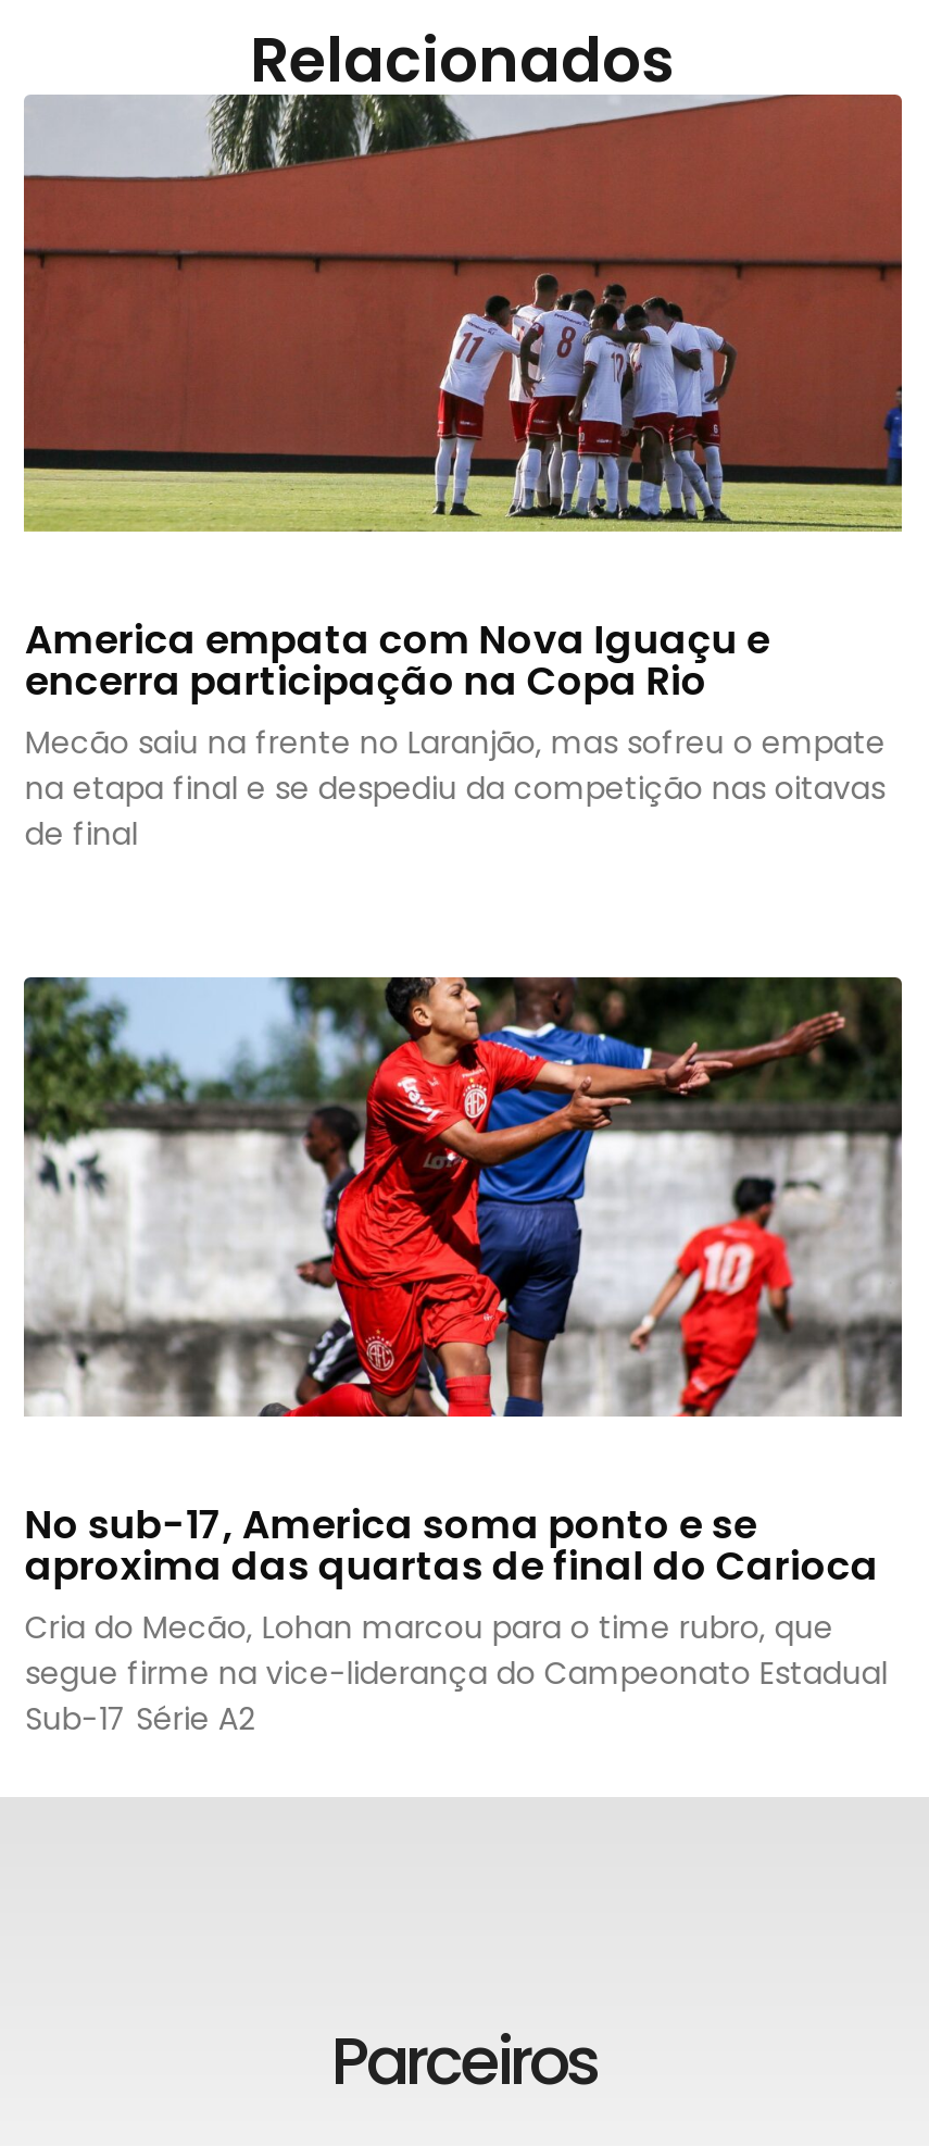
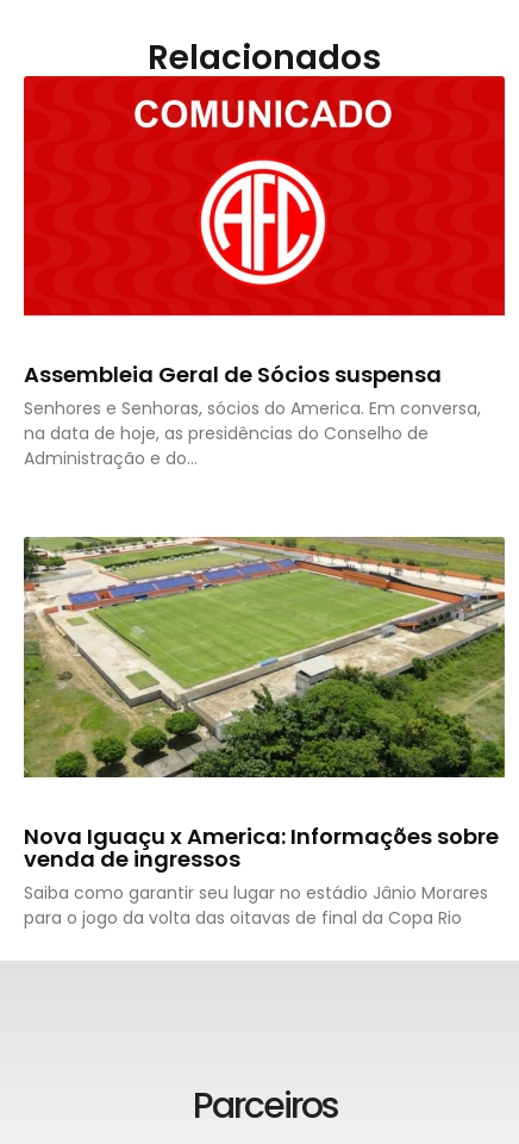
- [image]
- America empata com Nova Iguaçu e
- encerra participação na Copa Rio
- Mecão saiu na frente no Laranjão, mas sofreu o empate
- na etapa final e se despediu da competição nas oitavas
- de final
+ [image]
+ Assembleia Geral de Sócios suspensa
+ Senhores e Senhoras, sócios do America. Em conversa,
+ na data de hoje, as presidências do Conselho de
+ Administração e do…

- [image]
- No sub-17, America soma ponto e se
- aproxima das quartas de final do Carioca
- Cria do Mecão, Lohan marcou para o time rubro, que
- segue firme na vice-liderança do Campeonato Estadual
- Sub-17 Série A2
+ [image]
+ Nova Iguaçu x America: Informações sobre
+ venda de ingressos
+ Saiba como garantir seu lugar no estádio Jânio Morares
+ para o jogo da volta das oitavas de final da Copa Rio
